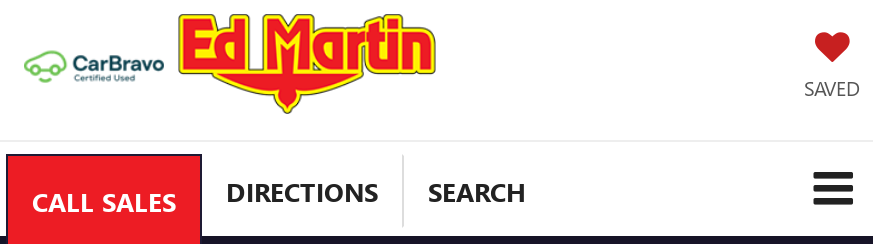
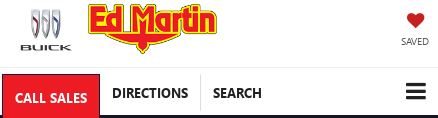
- [image]
+ [image]
